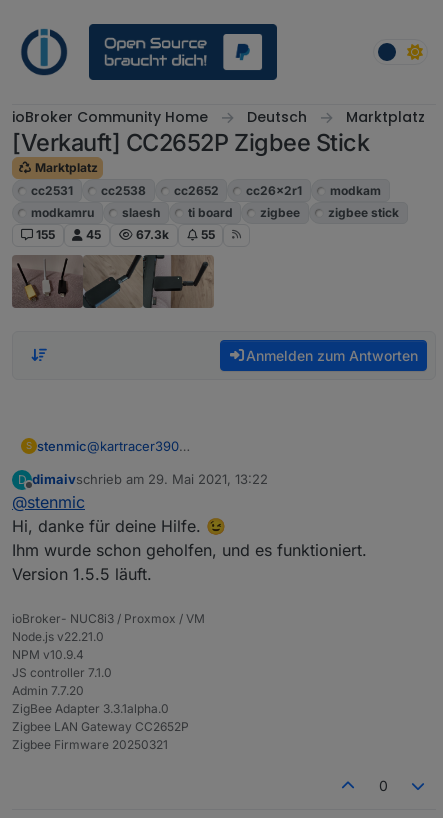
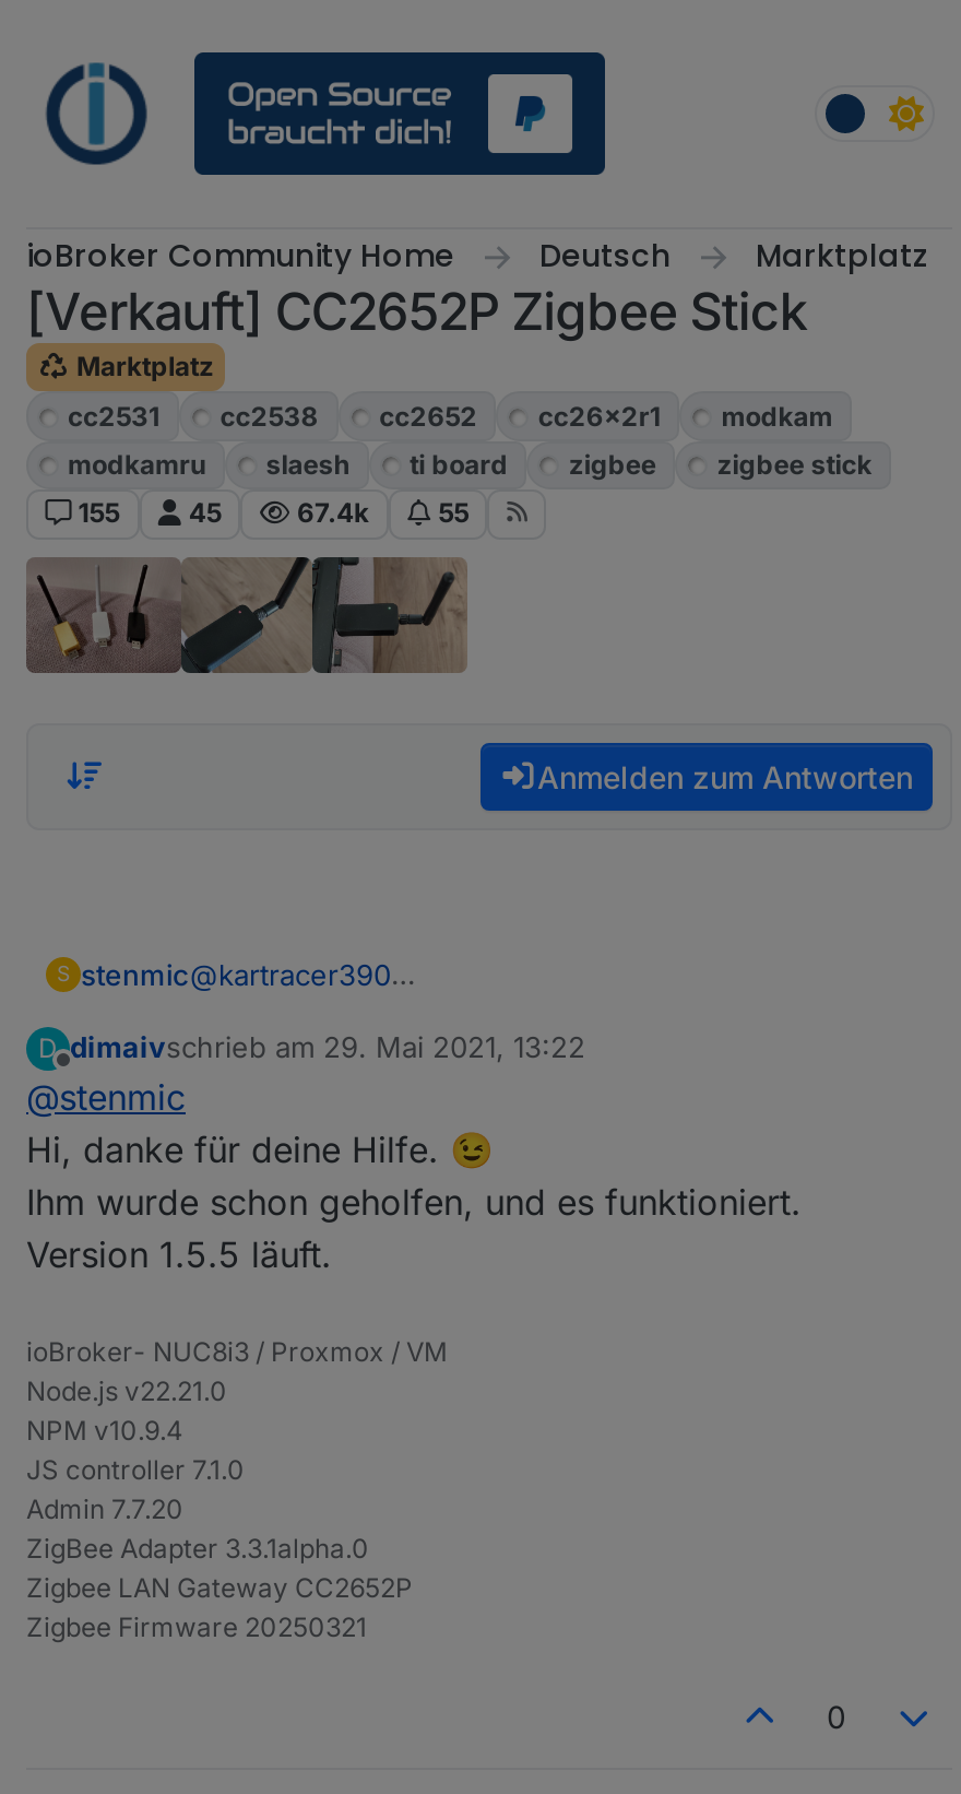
- 67.3k
+ 67.4k
